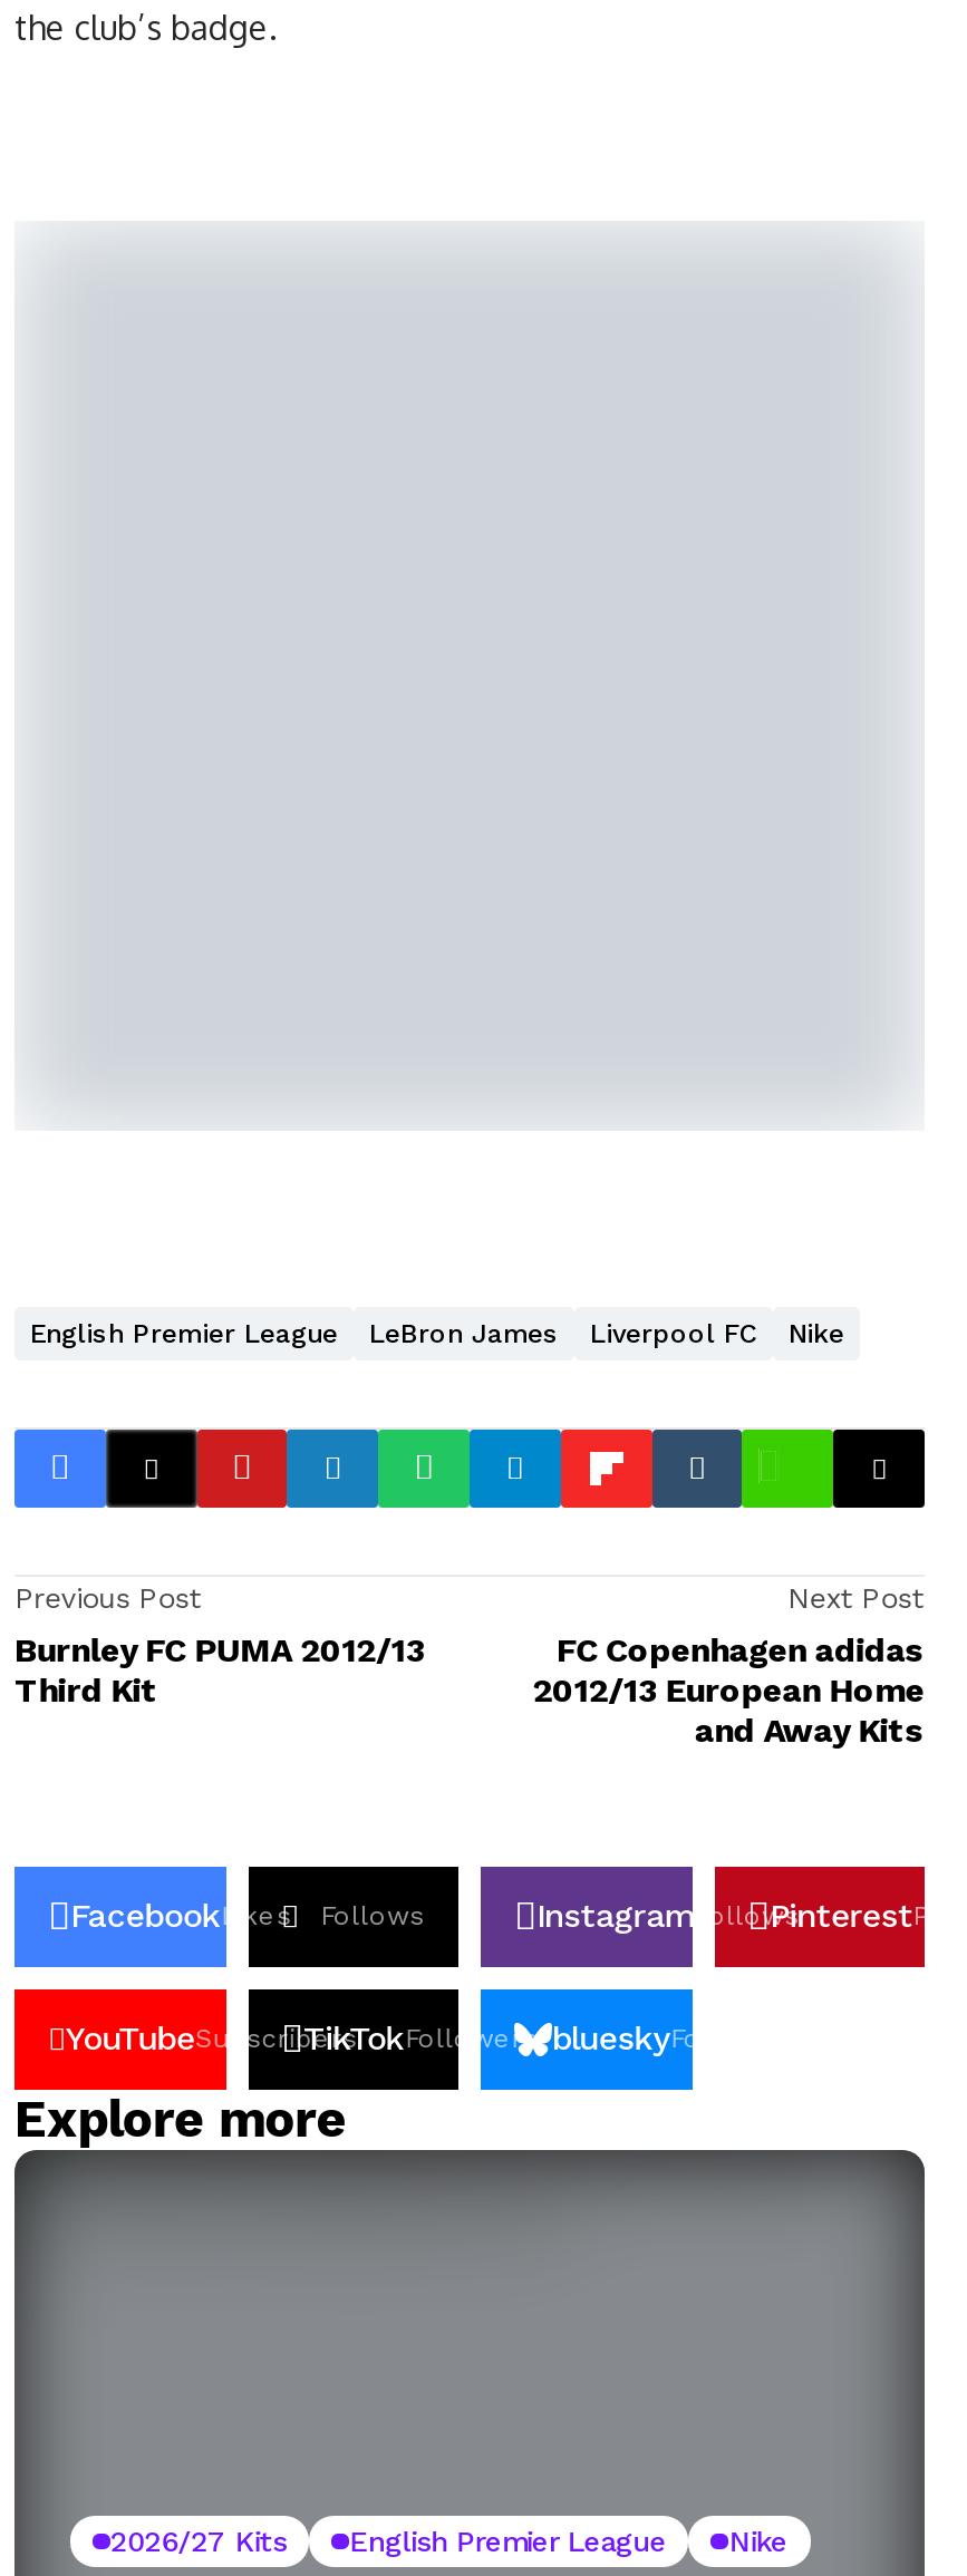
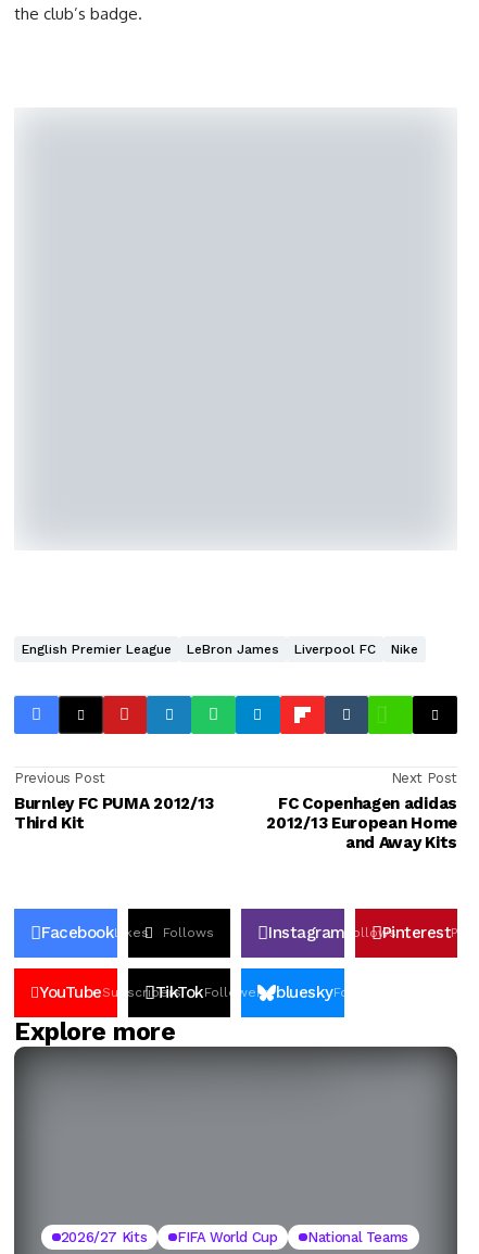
- English Premier League
- Nike
+ FIFA World Cup
+ National Teams
